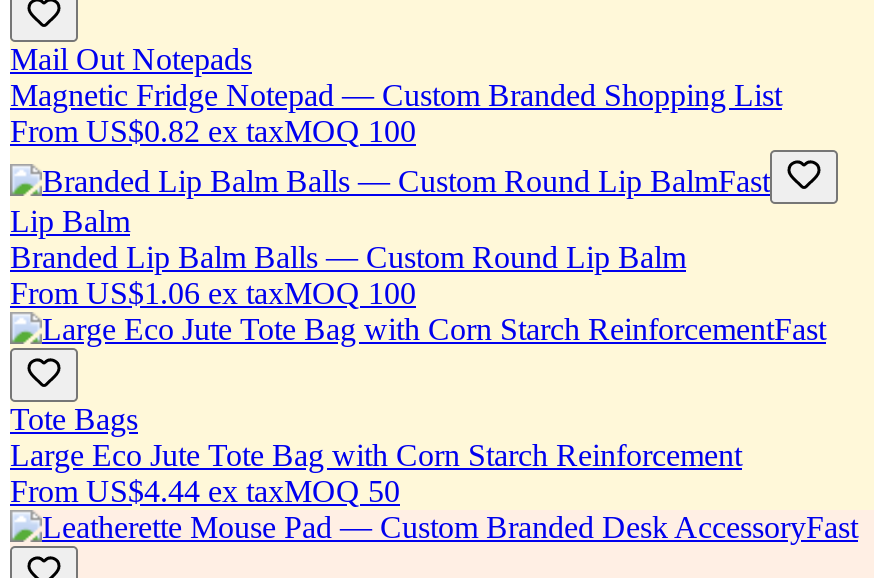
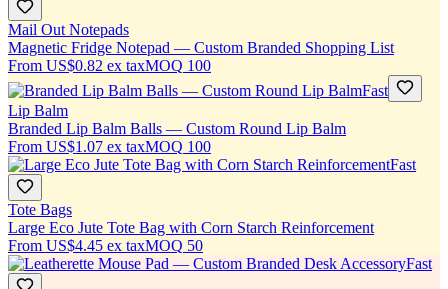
- From US$1.06 ex taxMOQ 100
+ From US$1.07 ex taxMOQ 100

- From US$4.44 ex taxMOQ 50
+ From US$4.45 ex taxMOQ 50
